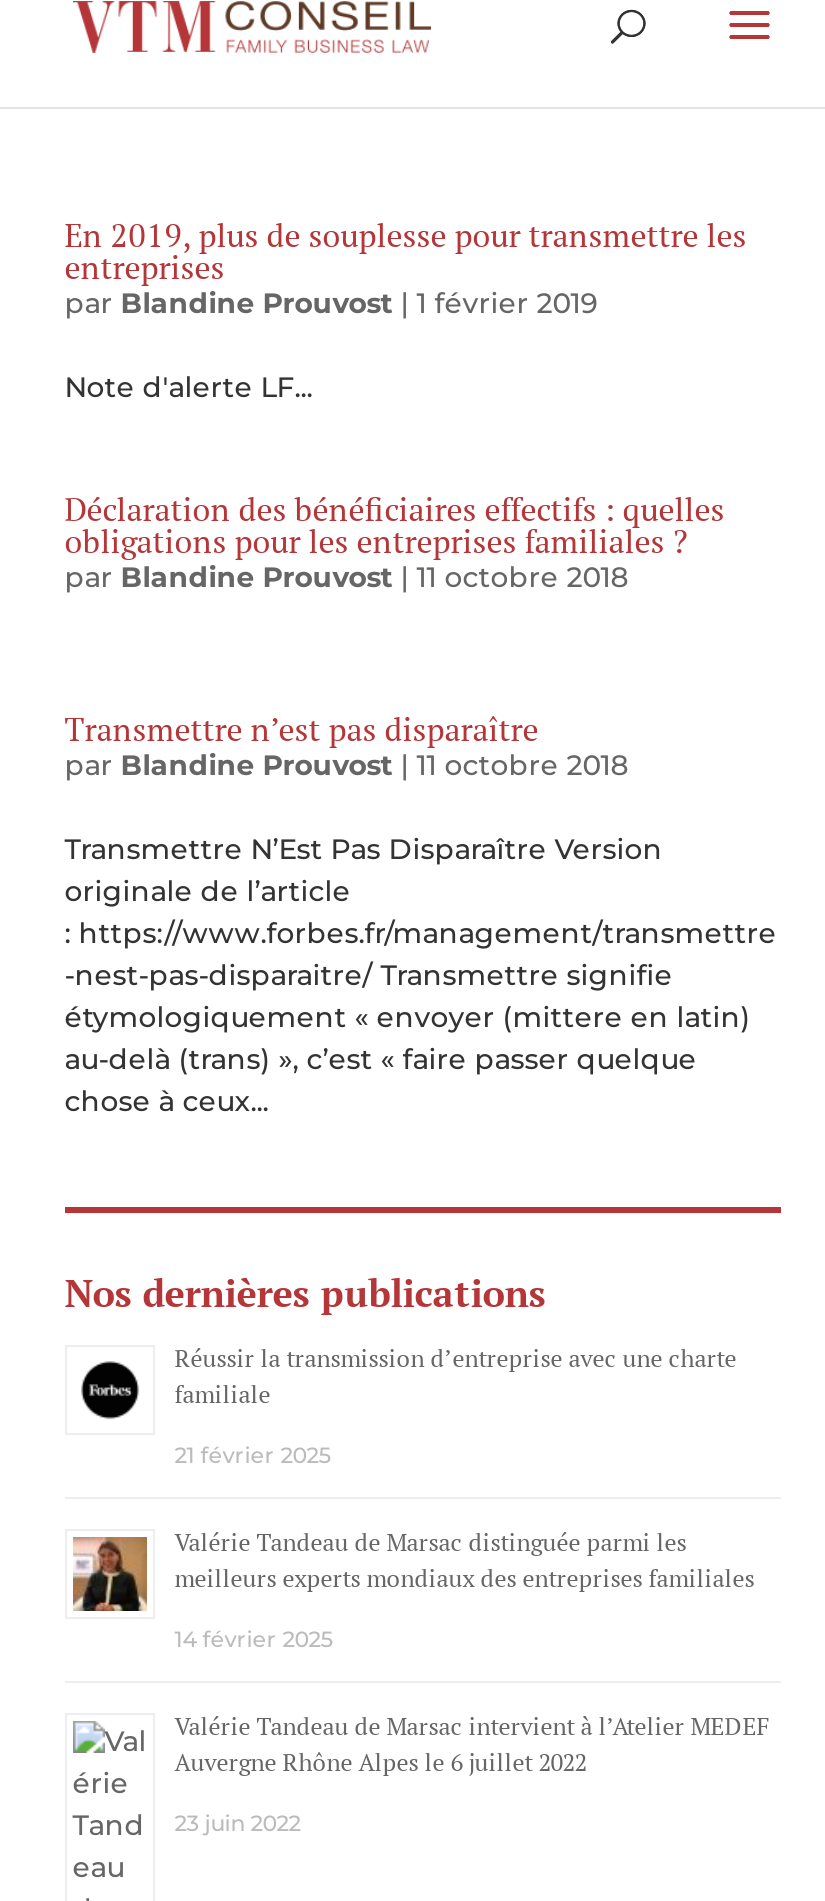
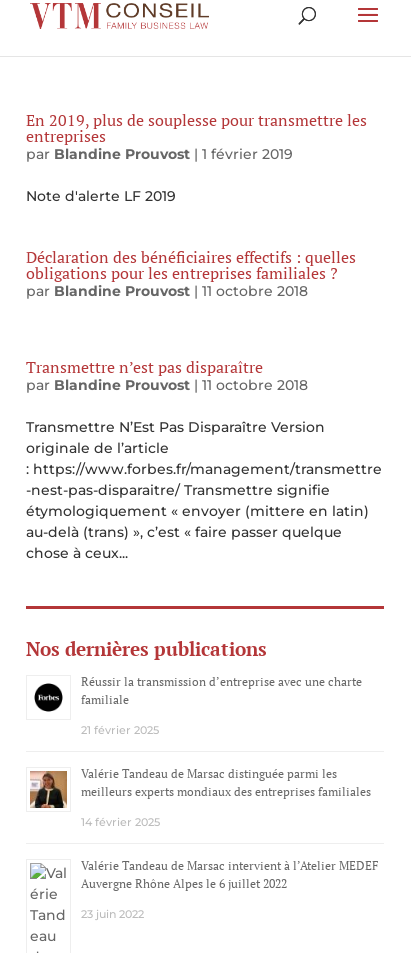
- Note d'alerte LF...
+ Note d'alerte LF 2019
